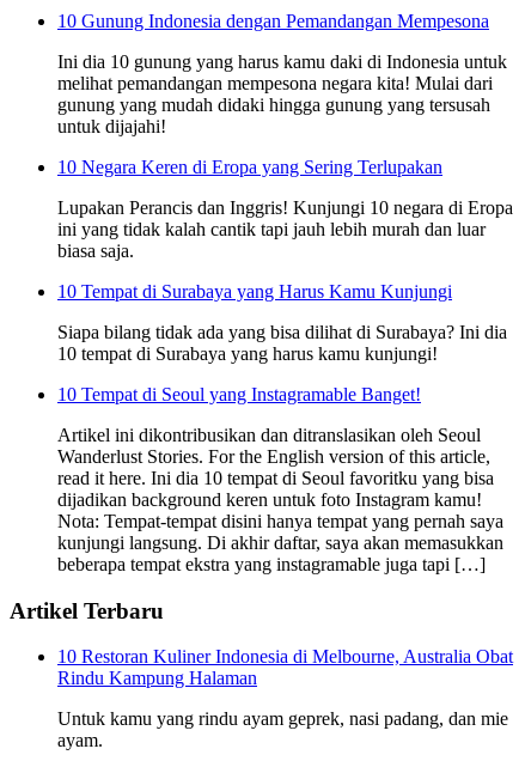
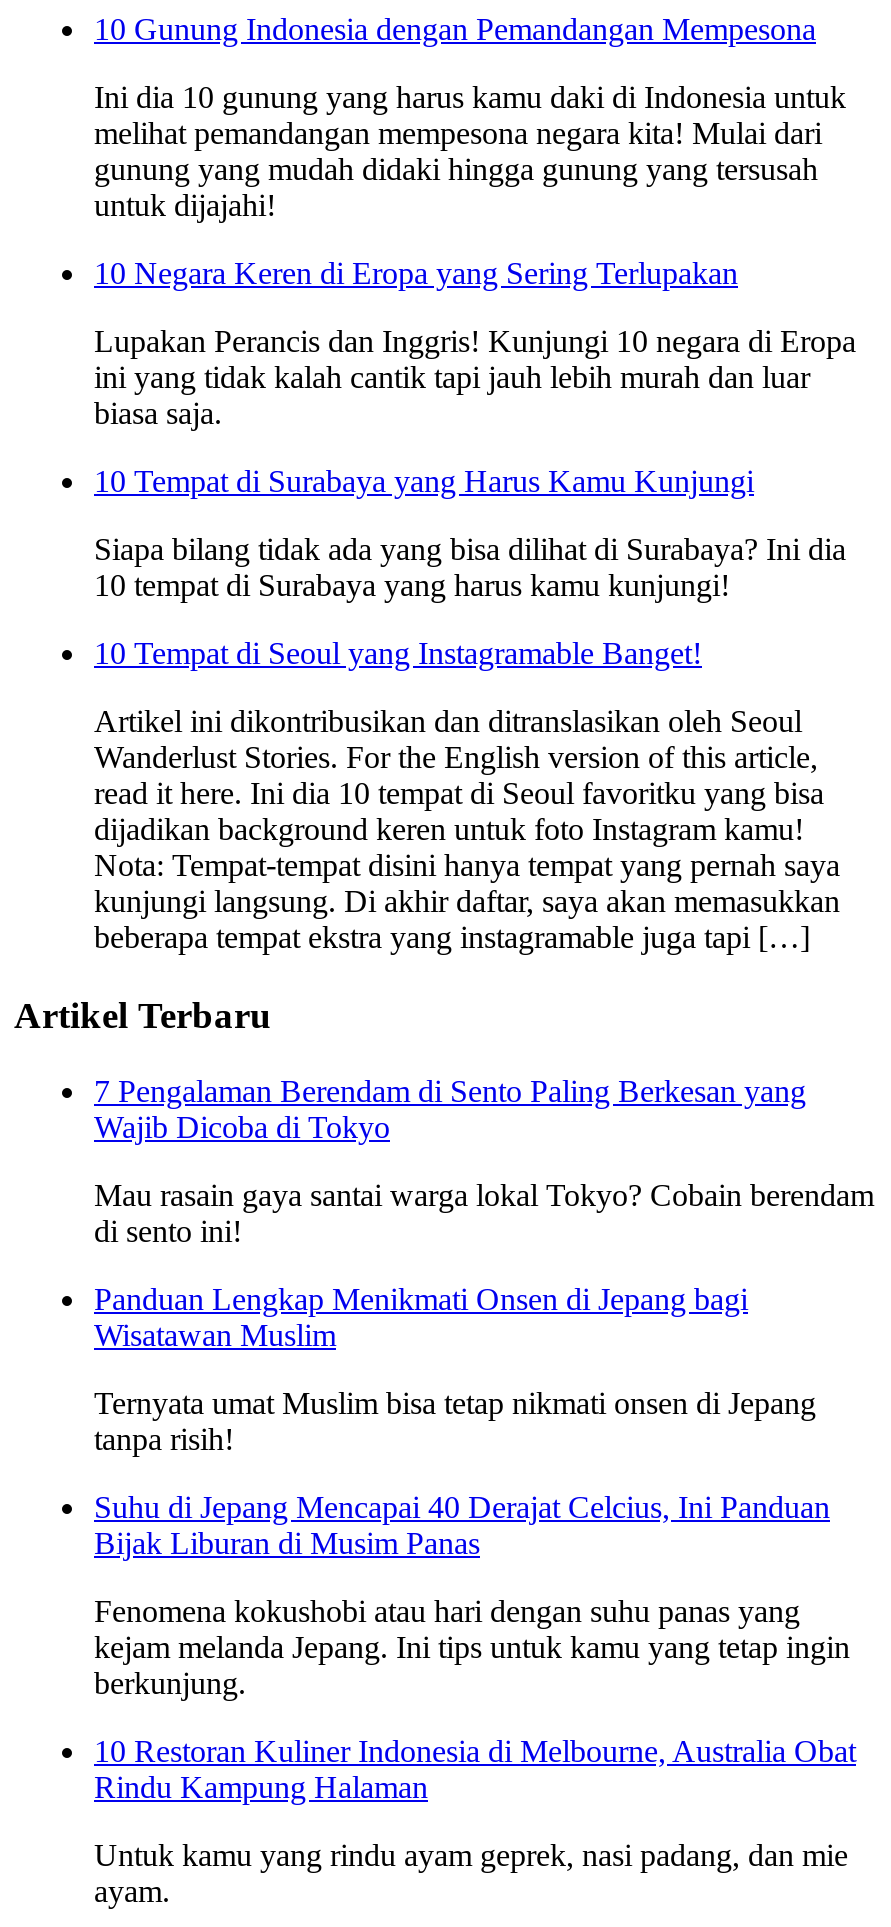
+ 7 Pengalaman Berendam di Sento Paling Berkesan yang
+ Wajib Dicoba di Tokyo
+ Mau rasain gaya santai warga lokal Tokyo? Cobain berendam
+ di sento ini!
+ Panduan Lengkap Menikmati Onsen di Jepang bagi
+ Wisatawan Muslim
+ Ternyata umat Muslim bisa tetap nikmati onsen di Jepang
+ tanpa risih!
+ Suhu di Jepang Mencapai 40 Derajat Celcius, Ini Panduan
+ Bijak Liburan di Musim Panas
+ Fenomena kokushobi atau hari dengan suhu panas yang
+ kejam melanda Jepang. Ini tips untuk kamu yang tetap ingin
+ berkunjung.
